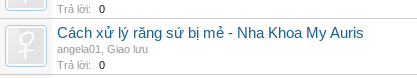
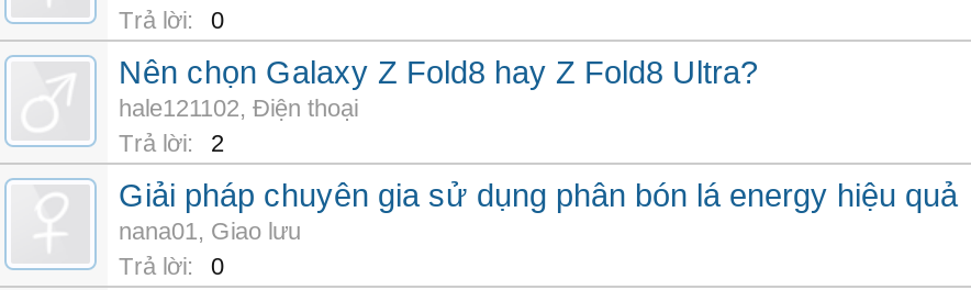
- Cách xử lý răng sứ bị mẻ - Nha Khoa My Auris
- angela01, Giao lưu
+ Nên chọn Galaxy Z Fold8 hay Z Fold8 Ultra?
+ hale121102, Điện thoại
+ Trả lời:
+ 2
+ Giải pháp chuyên gia sử dụng phân bón lá energy hiệu quả
+ nana01, Giao lưu
